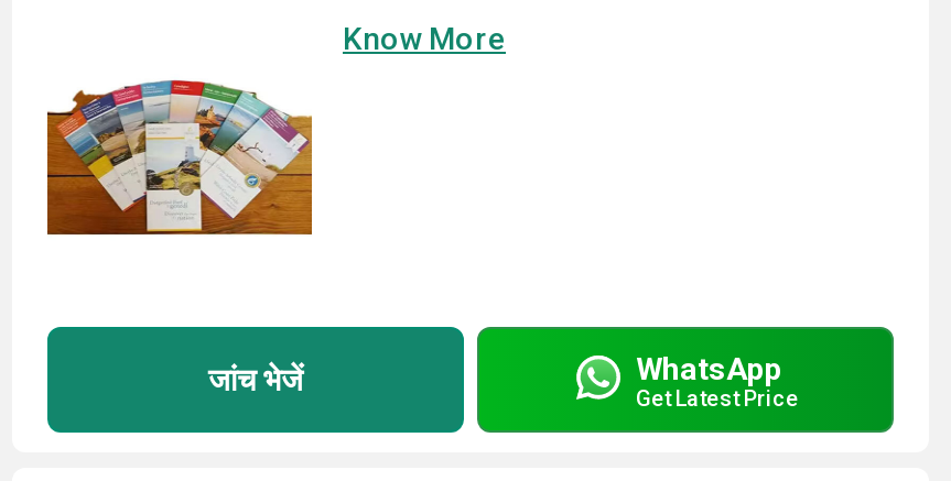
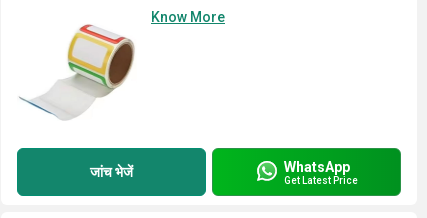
- [image]
+ [image]
